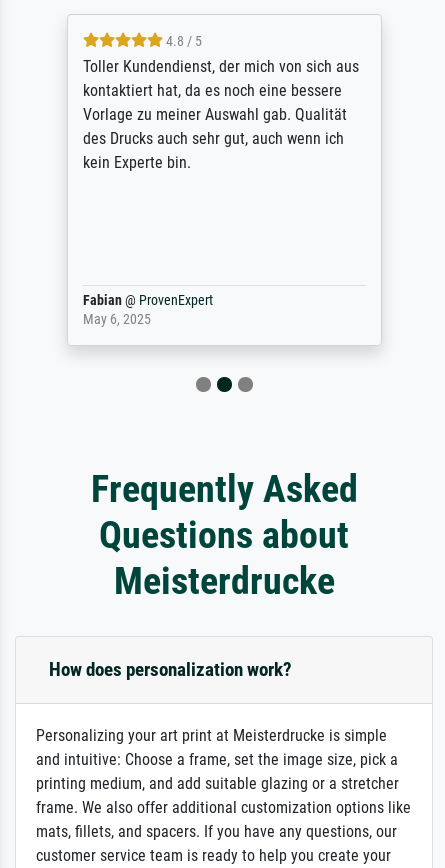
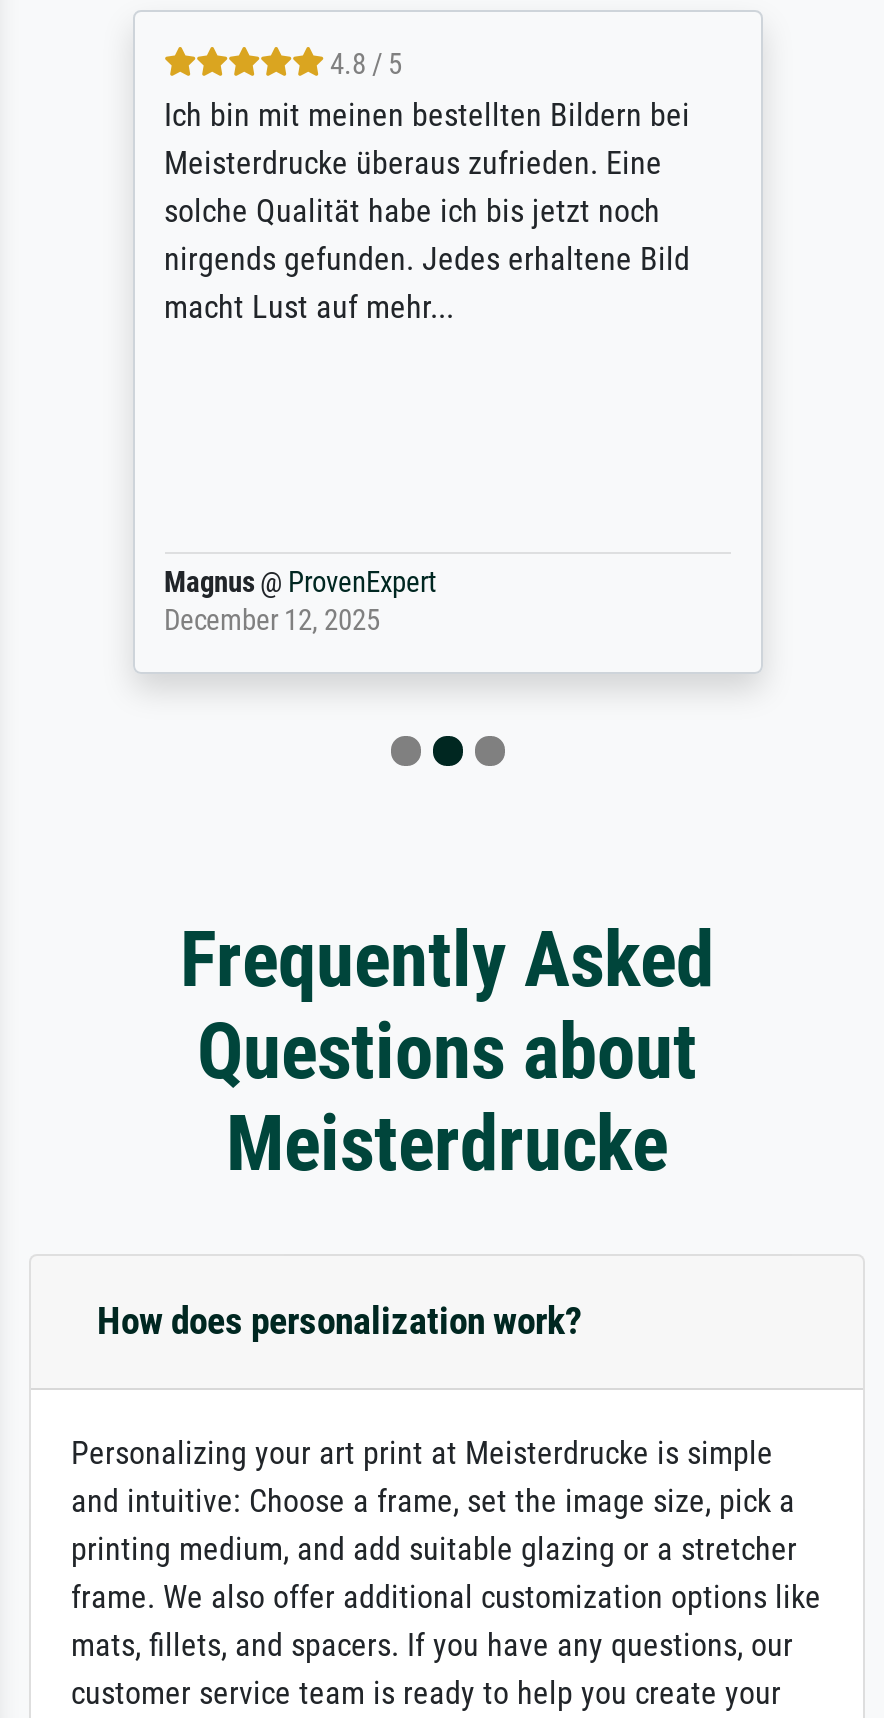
- Toller Kundendienst, der mich von sich aus
- kontaktiert hat, da es noch eine bessere
- Vorlage zu meiner Auswahl gab. Qualität
- des Drucks auch sehr gut, auch wenn ich
- kein Experte bin.
+ Ich bin mit meinen bestellten Bildern bei
+ Meisterdrucke überaus zufrieden. Eine
+ solche Qualität habe ich bis jetzt noch
+ nirgends gefunden. Jedes erhaltene Bild
+ macht Lust auf mehr...

- Fabian @ ProvenExpert
- May 6, 2025
+ Magnus @ ProvenExpert
+ December 12, 2025
